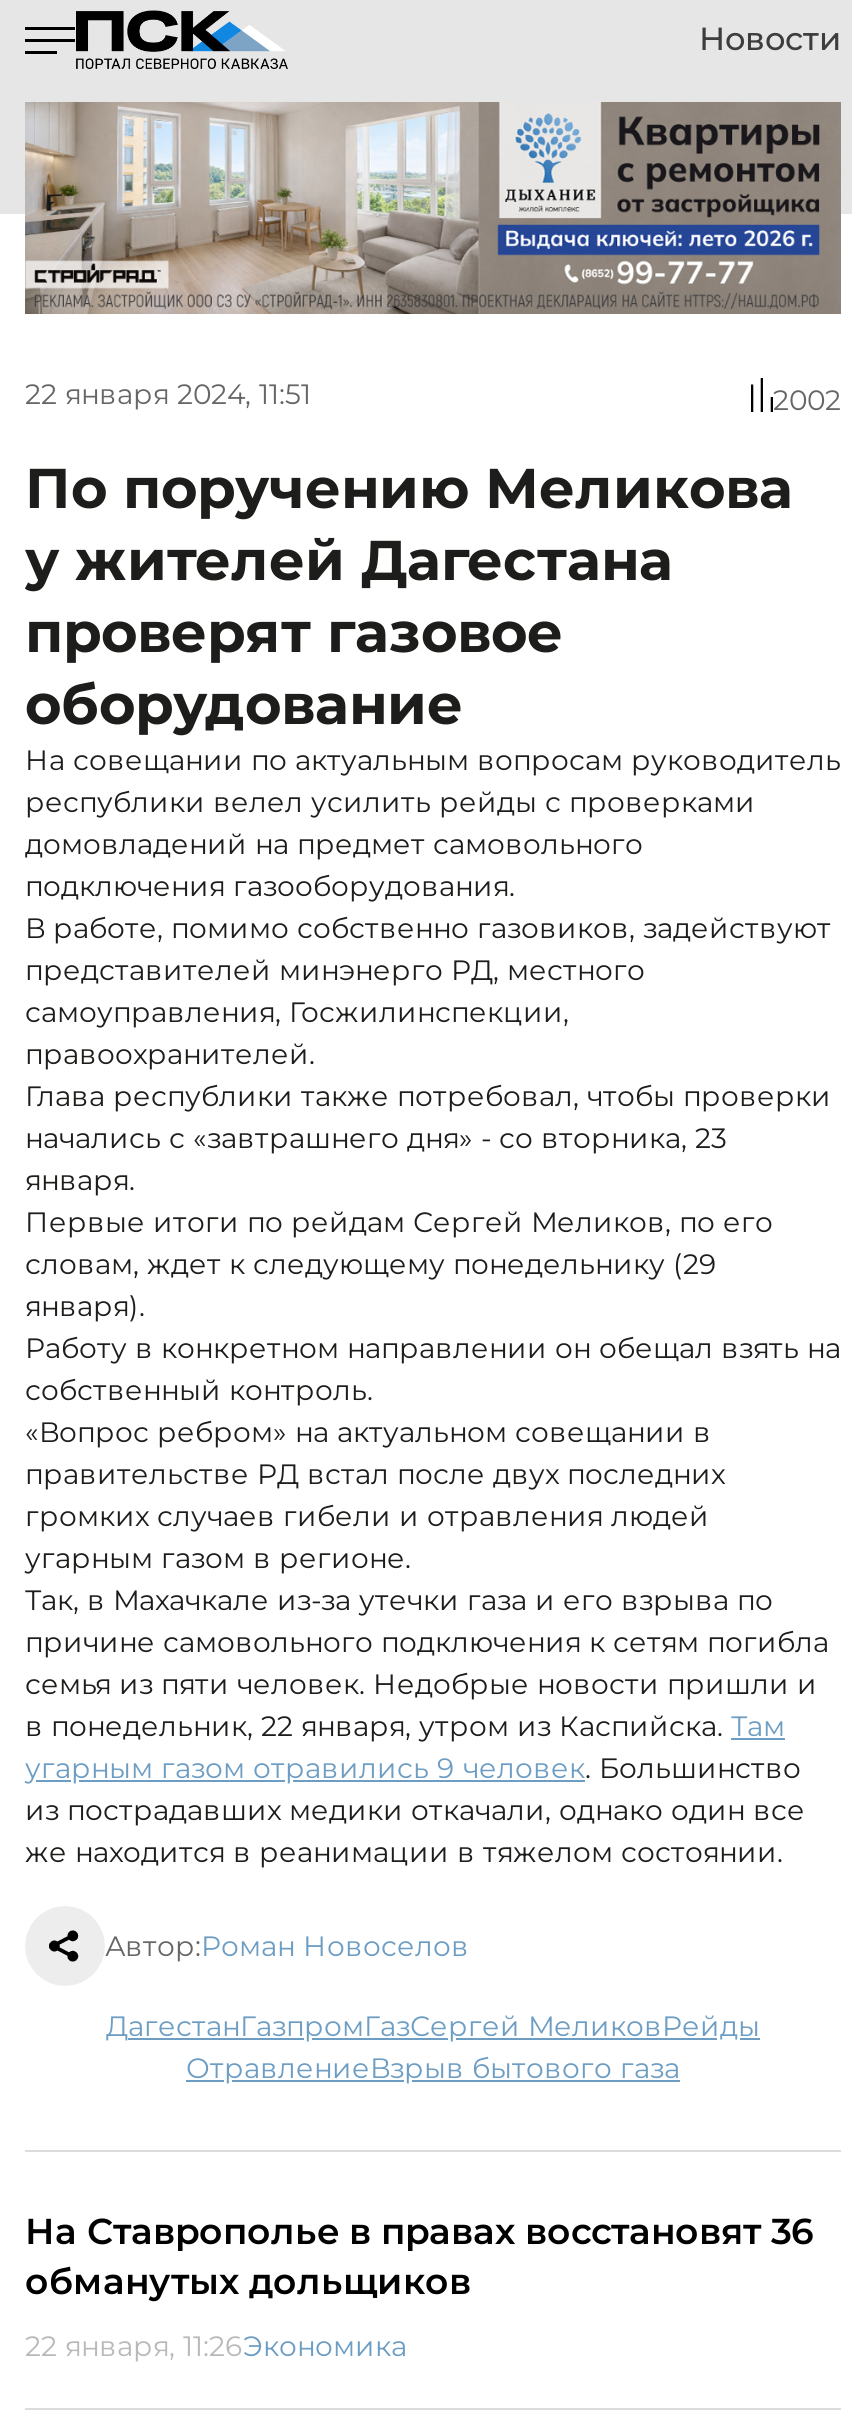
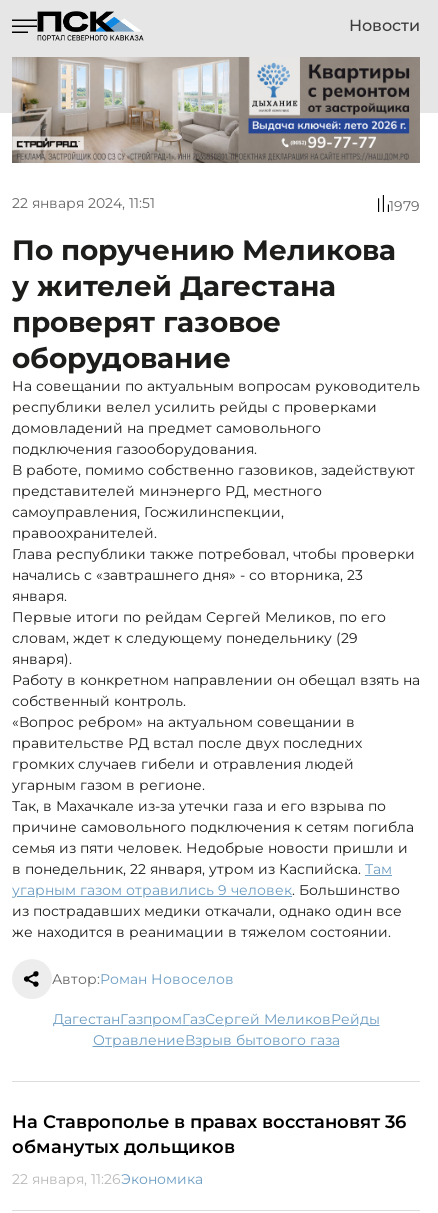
- 2002
+ 1979
